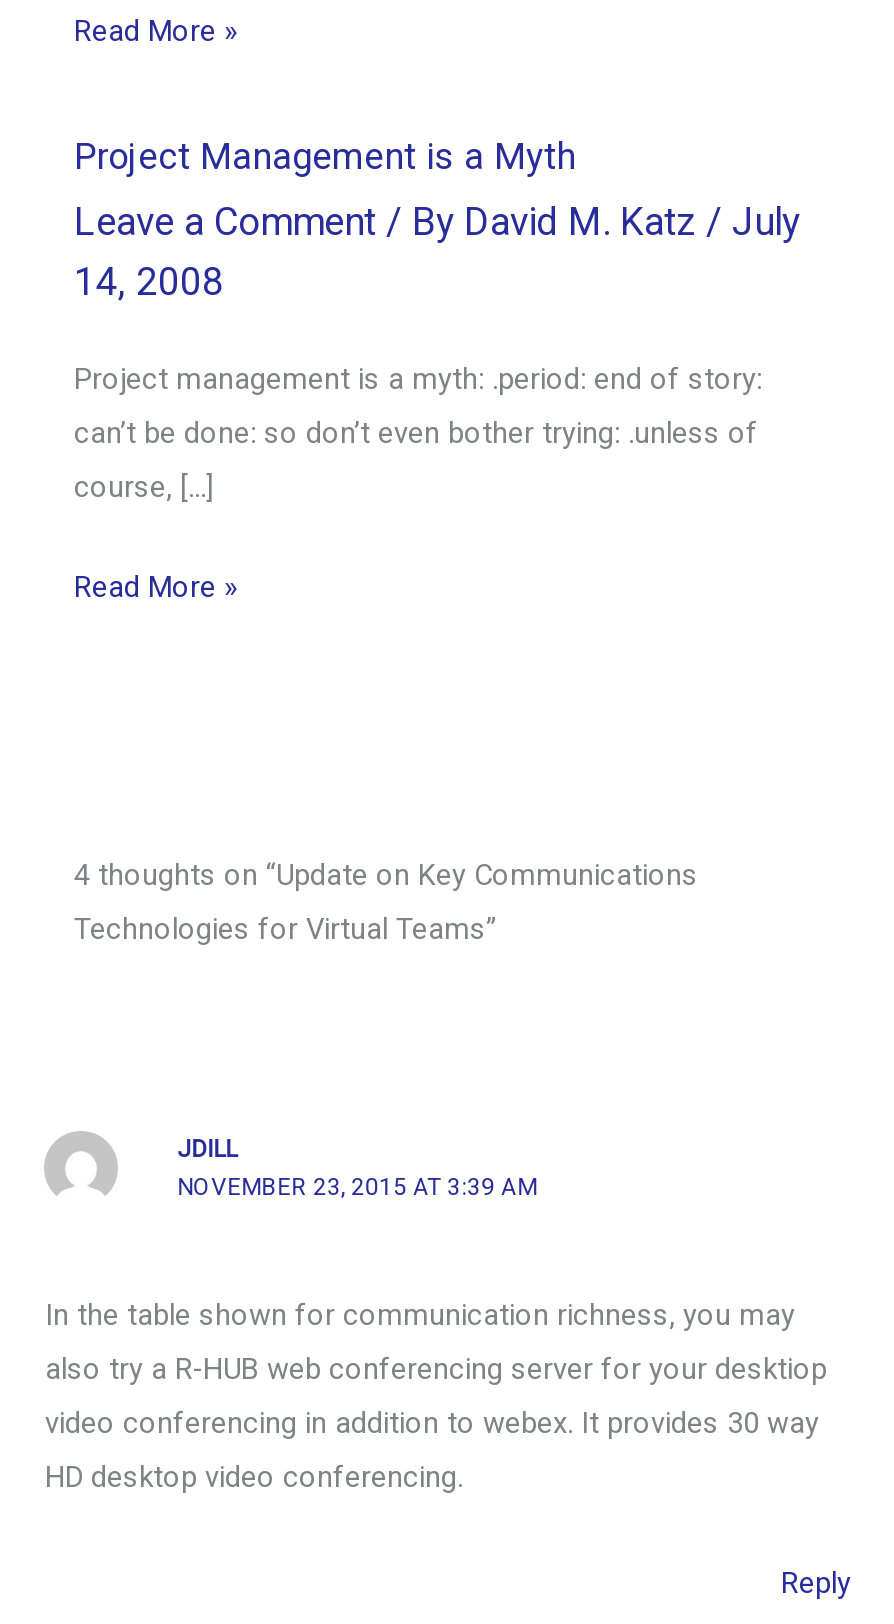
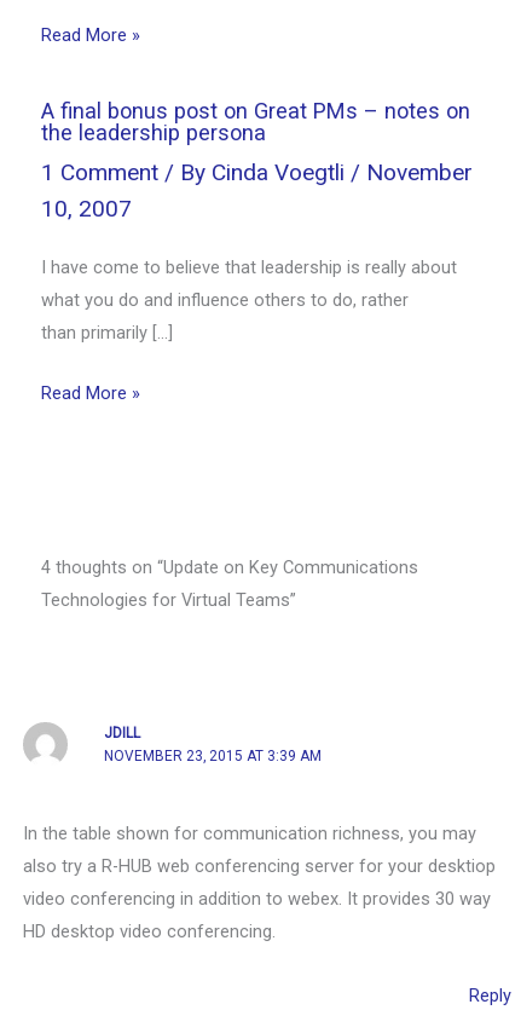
- Project Management is a Myth
+ A final bonus post on Great PMs – notes on
+ the leadership persona

- Leave a Comment / By David M. Katz / July
- 14, 2008
+ 1 Comment / By Cinda Voegtli / November
+ 10, 2007

- Project management is a myth: .period: end of story:
+ I have come to believe that leadership is really about

- can’t be done: so don’t even bother trying: .unless of
+ what you do and influence others to do, rather

- course, […]
+ than primarily […]
